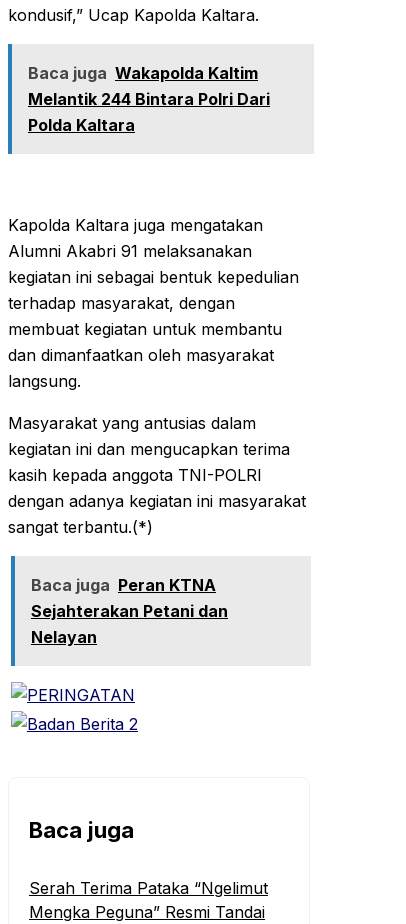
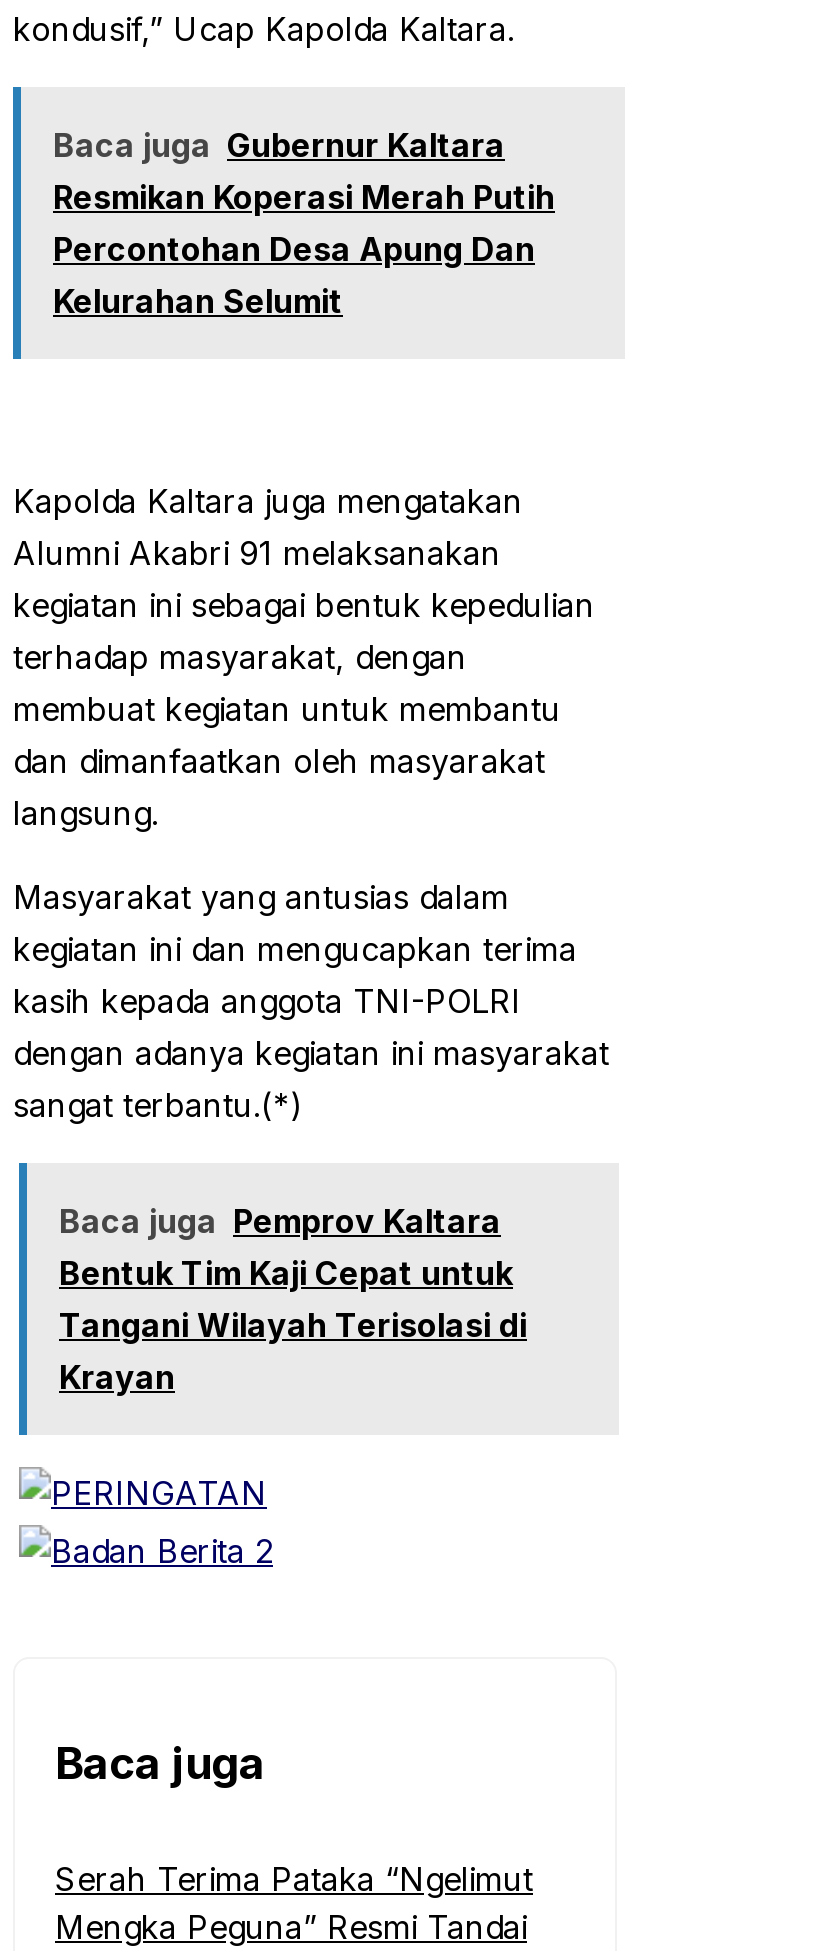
- Baca juga Wakapolda Kaltim
- Melantik 244 Bintara Polri Dari
- Polda Kaltara
+ Baca juga Gubernur Kaltara
+ Resmikan Koperasi Merah Putih
+ Percontohan Desa Apung Dan
+ Kelurahan Selumit

- Baca juga Peran KTNA
- Sejahterakan Petani dan
- Nelayan
+ Baca juga Pemprov Kaltara
+ Bentuk Tim Kaji Cepat untuk
+ Tangani Wilayah Terisolasi di
+ Krayan
